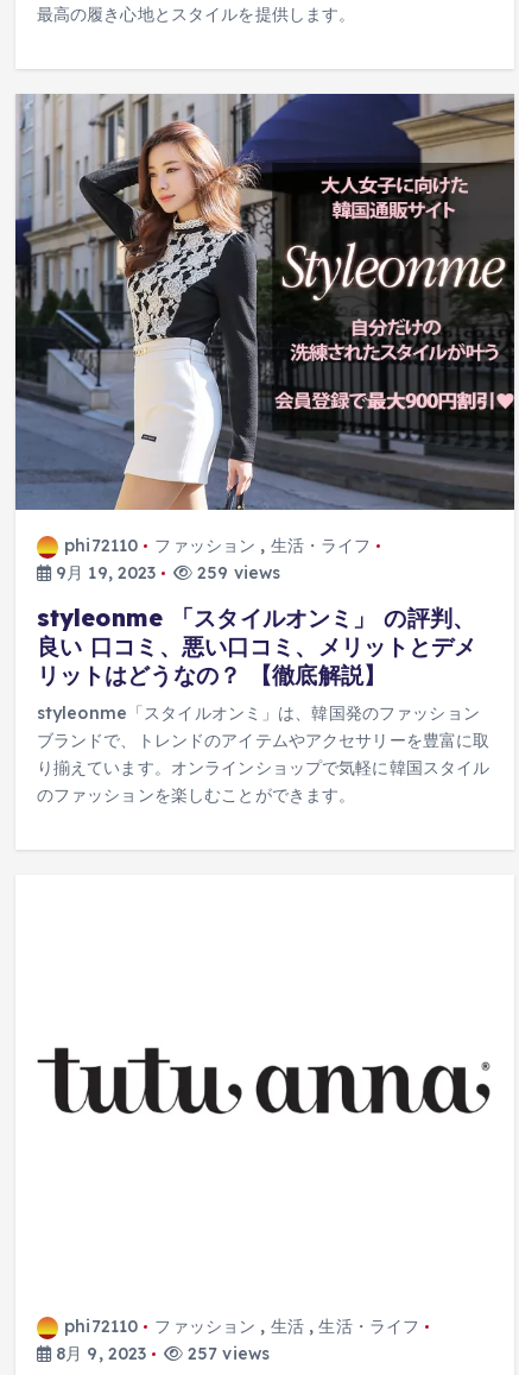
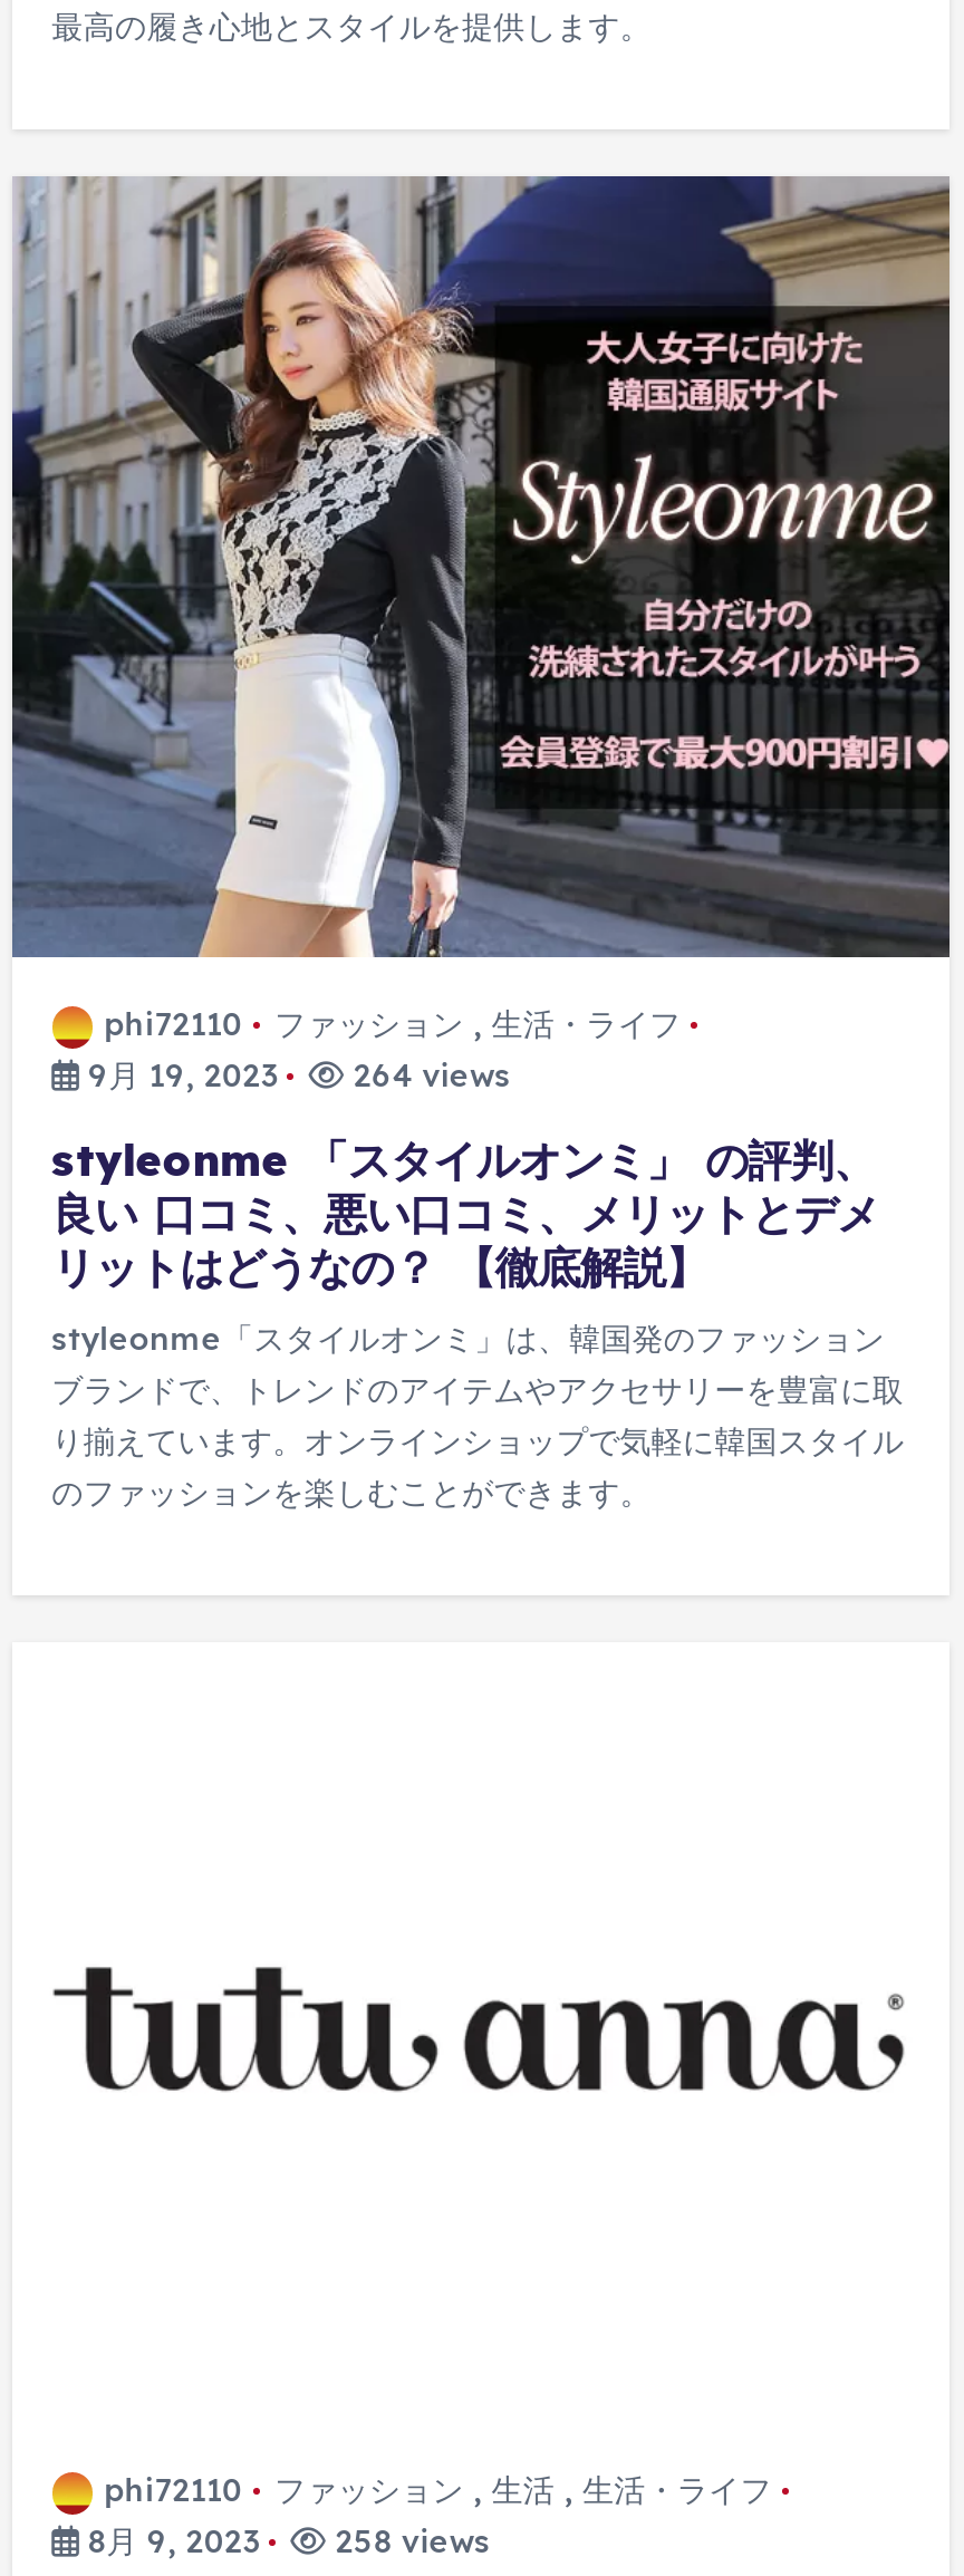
- 9月 19, 2023 259 views
+ 9月 19, 2023 264 views

- 8月 9, 2023 257 views
+ 8月 9, 2023 258 views
